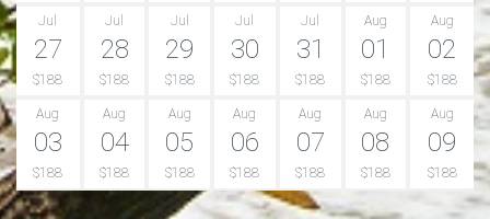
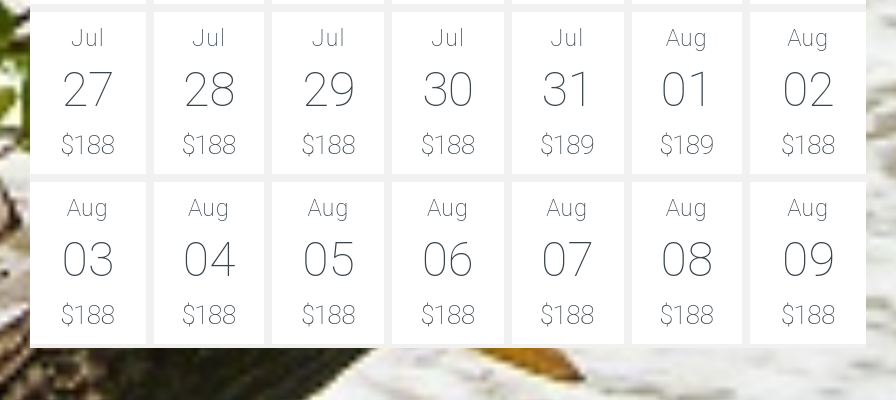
- $188
+ $189

- $188
+ $189
